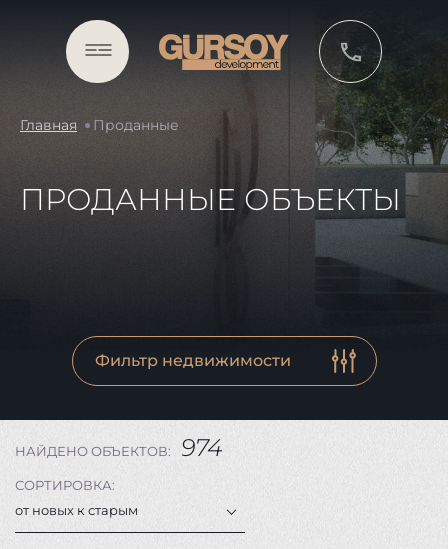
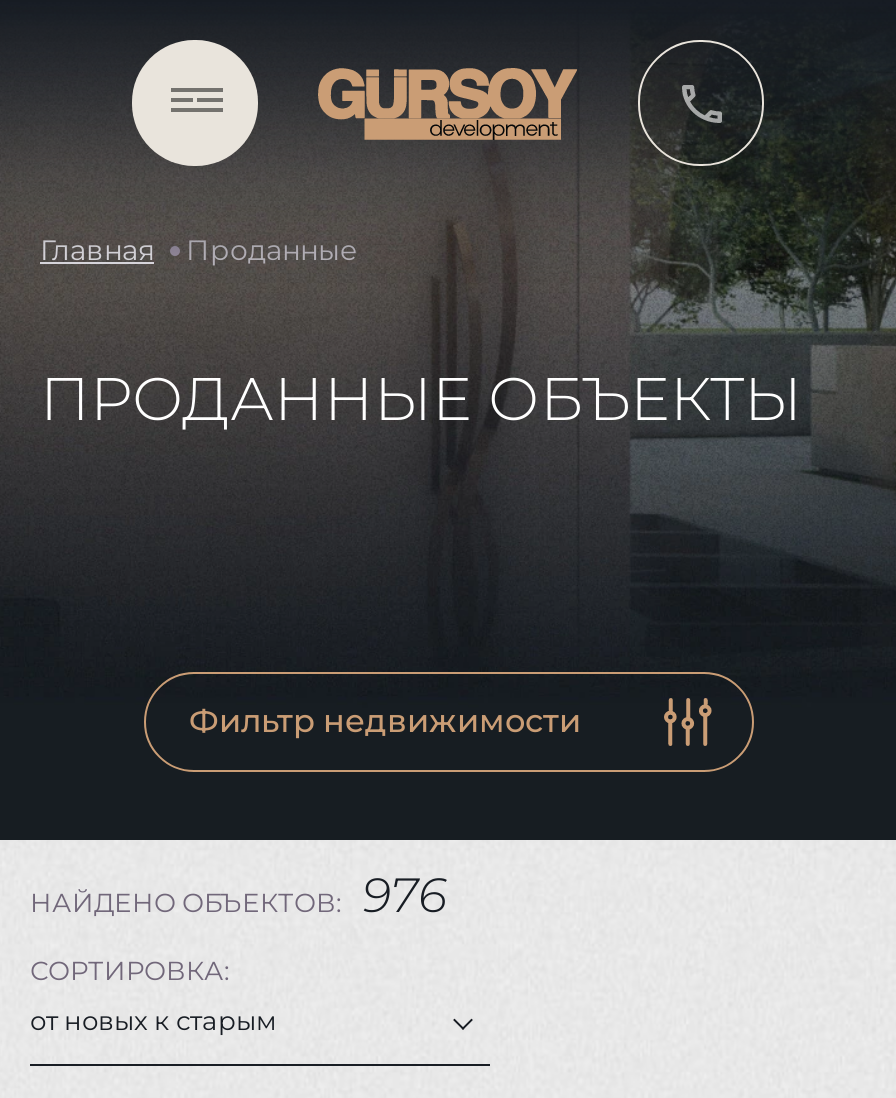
- НАЙДЕНО ОБЪЕКТОВ: 974
+ НАЙДЕНО ОБЪЕКТОВ: 976
